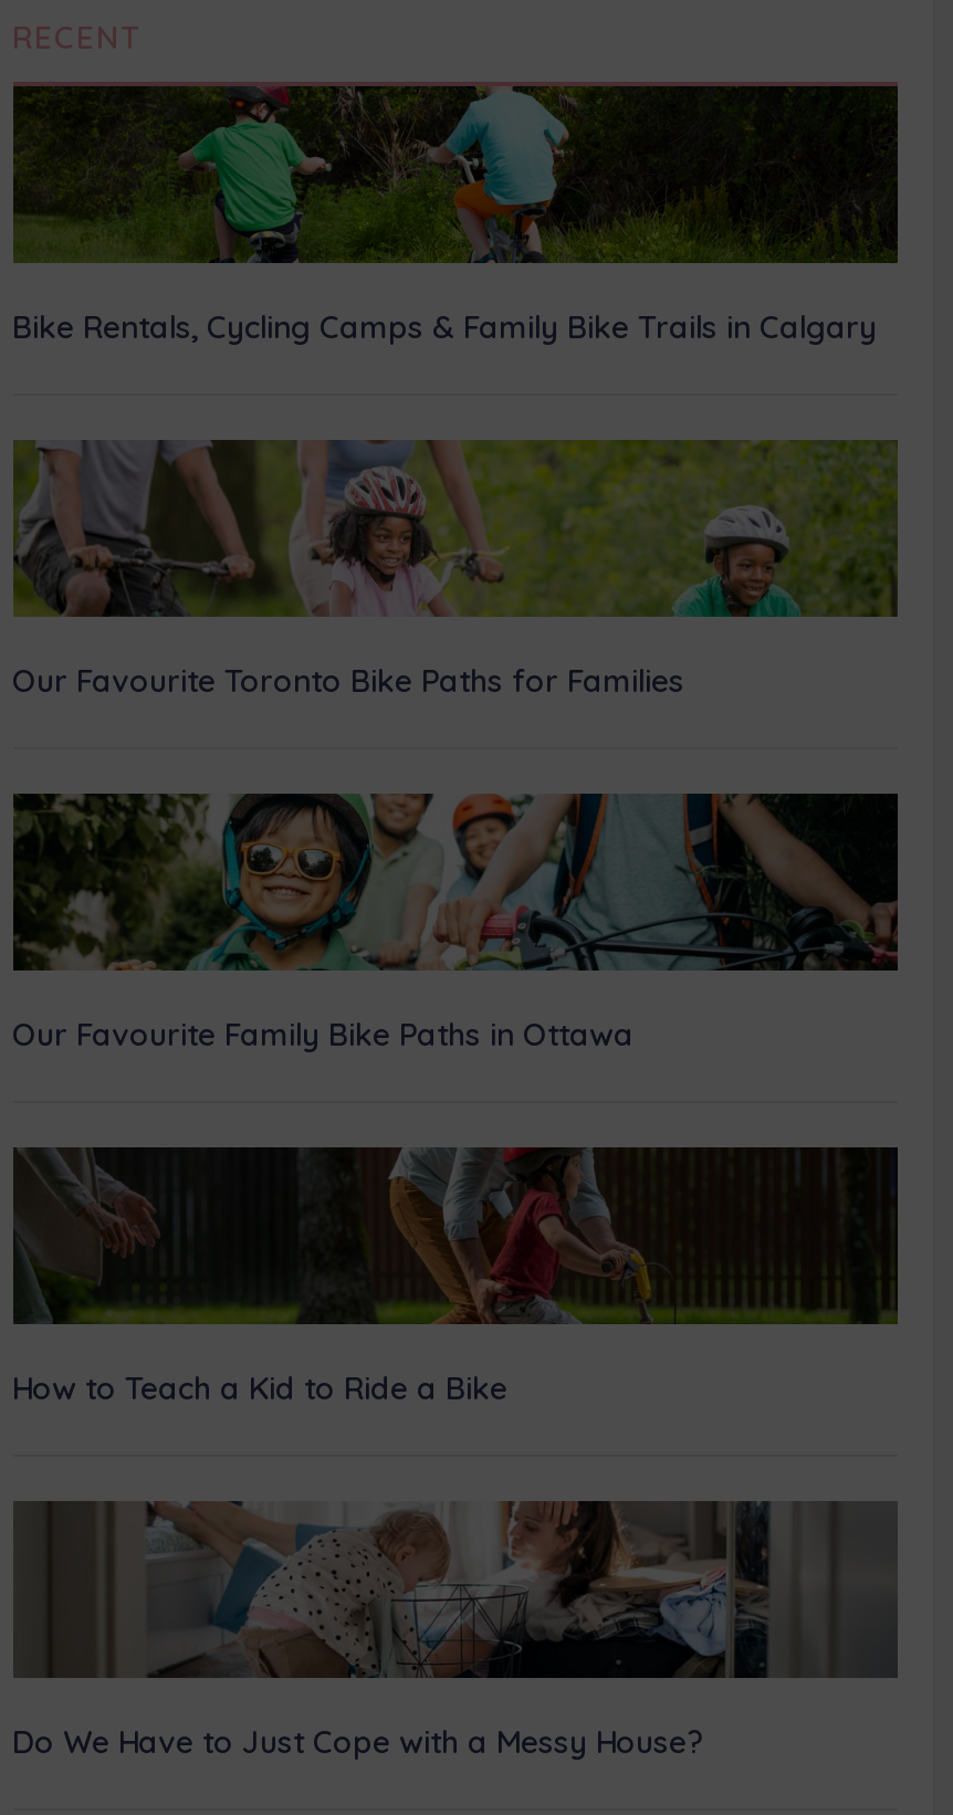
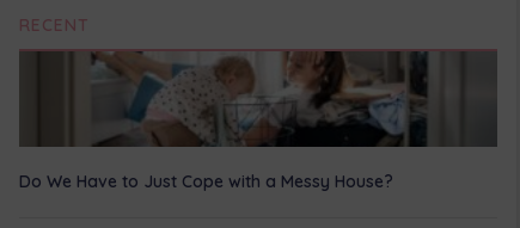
- [image]
- Bike Rentals, Cycling Camps & Family Bike Trails in Calgary

- [image]
- Our Favourite Toronto Bike Paths for Families

- [image]
- Our Favourite Family Bike Paths in Ottawa

- [image]
- How to Teach a Kid to Ride a Bike
